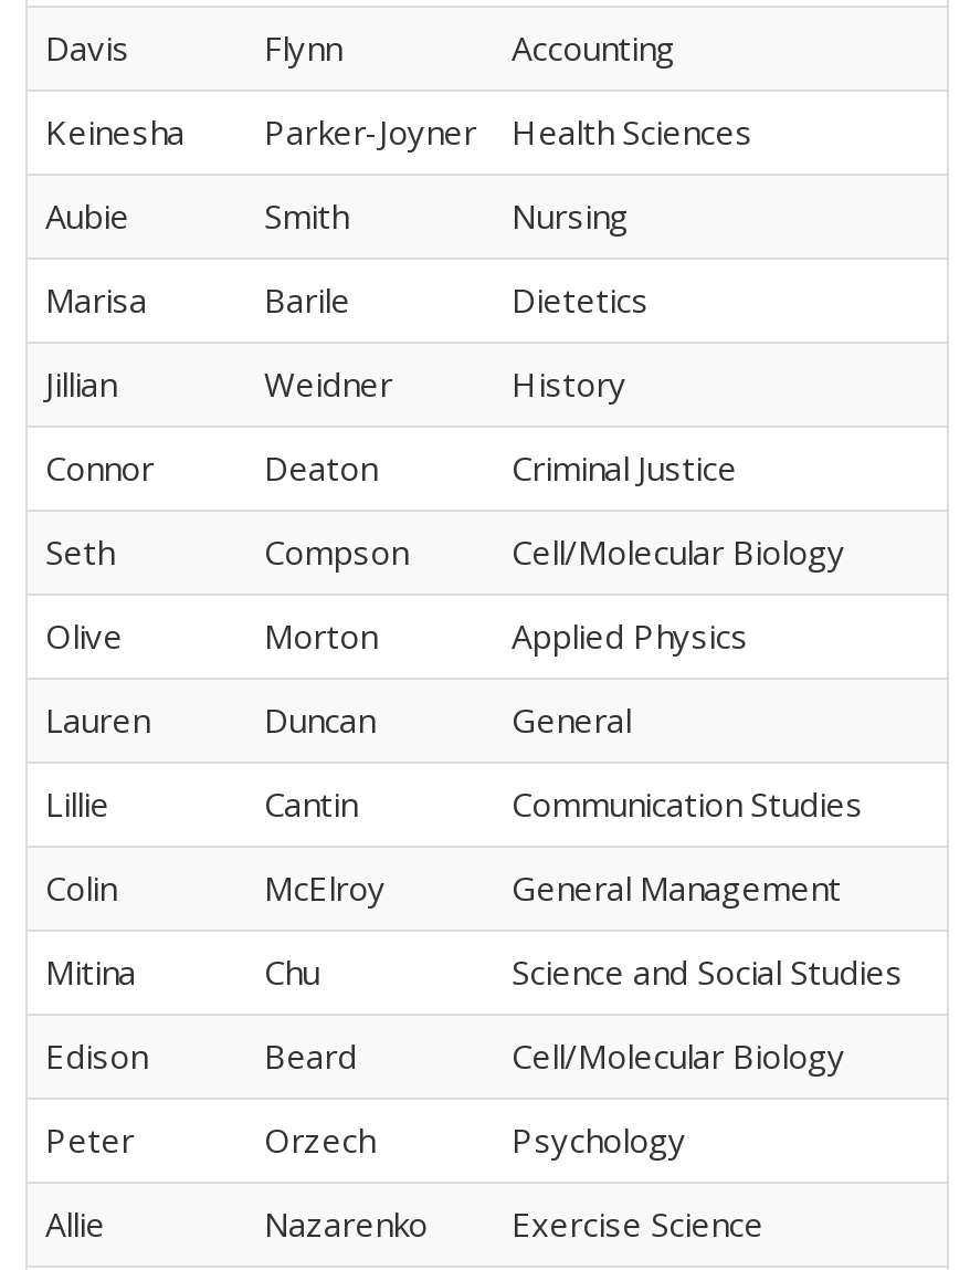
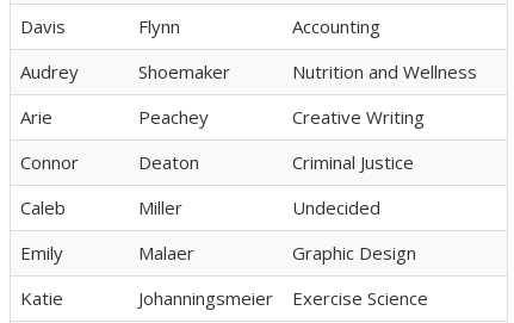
- Keinesha
- Parker-Joyner
- Health Sciences
- Aubie
- Smith
- Nursing
- Marisa
- Barile
- Dietetics
- Jillian
- Weidner
- History
+ Audrey
+ Shoemaker
+ Nutrition and Wellness
+ Arie
+ Peachey
+ Creative Writing

- Seth
- Compson
- Cell/Molecular Biology
- Olive
- Morton
- Applied Physics
- Lauren
- Duncan
- General
- Lillie
- Cantin
- Communication Studies
- Colin
- McElroy
- General Management
- Mitina
- Chu
- Science and Social Studies
- Edison
- Beard
- Cell/Molecular Biology
- Peter
- Orzech
- Psychology
- Allie
- Nazarenko
+ Caleb
+ Miller
+ Undecided
+ Emily
+ Malaer
+ Graphic Design
+ Katie
+ Johanningsmeier
